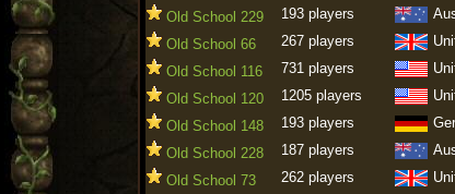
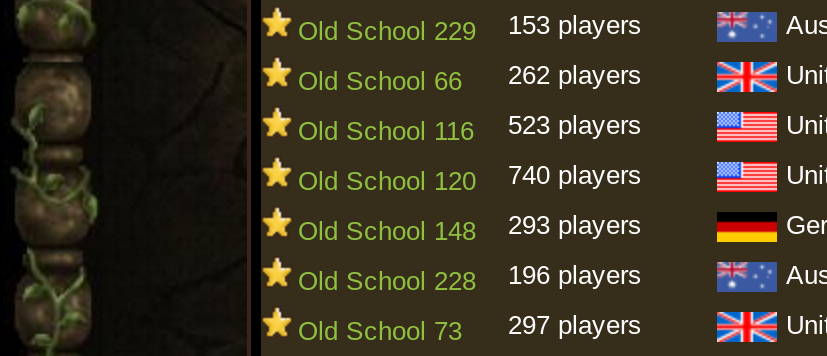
- Old School 229 193 players
+ Old School 229 153 players

- Old School 66 267 players
+ Old School 66 262 players

- Old School 116 731 players
+ Old School 116 523 players

- Old School 120 1205 players
+ Old School 120 740 players

- Old School 148 193 players
+ Old School 148 293 players

- Old School 228 187 players
+ Old School 228 196 players

- Old School 73 262 players
+ Old School 73 297 players
